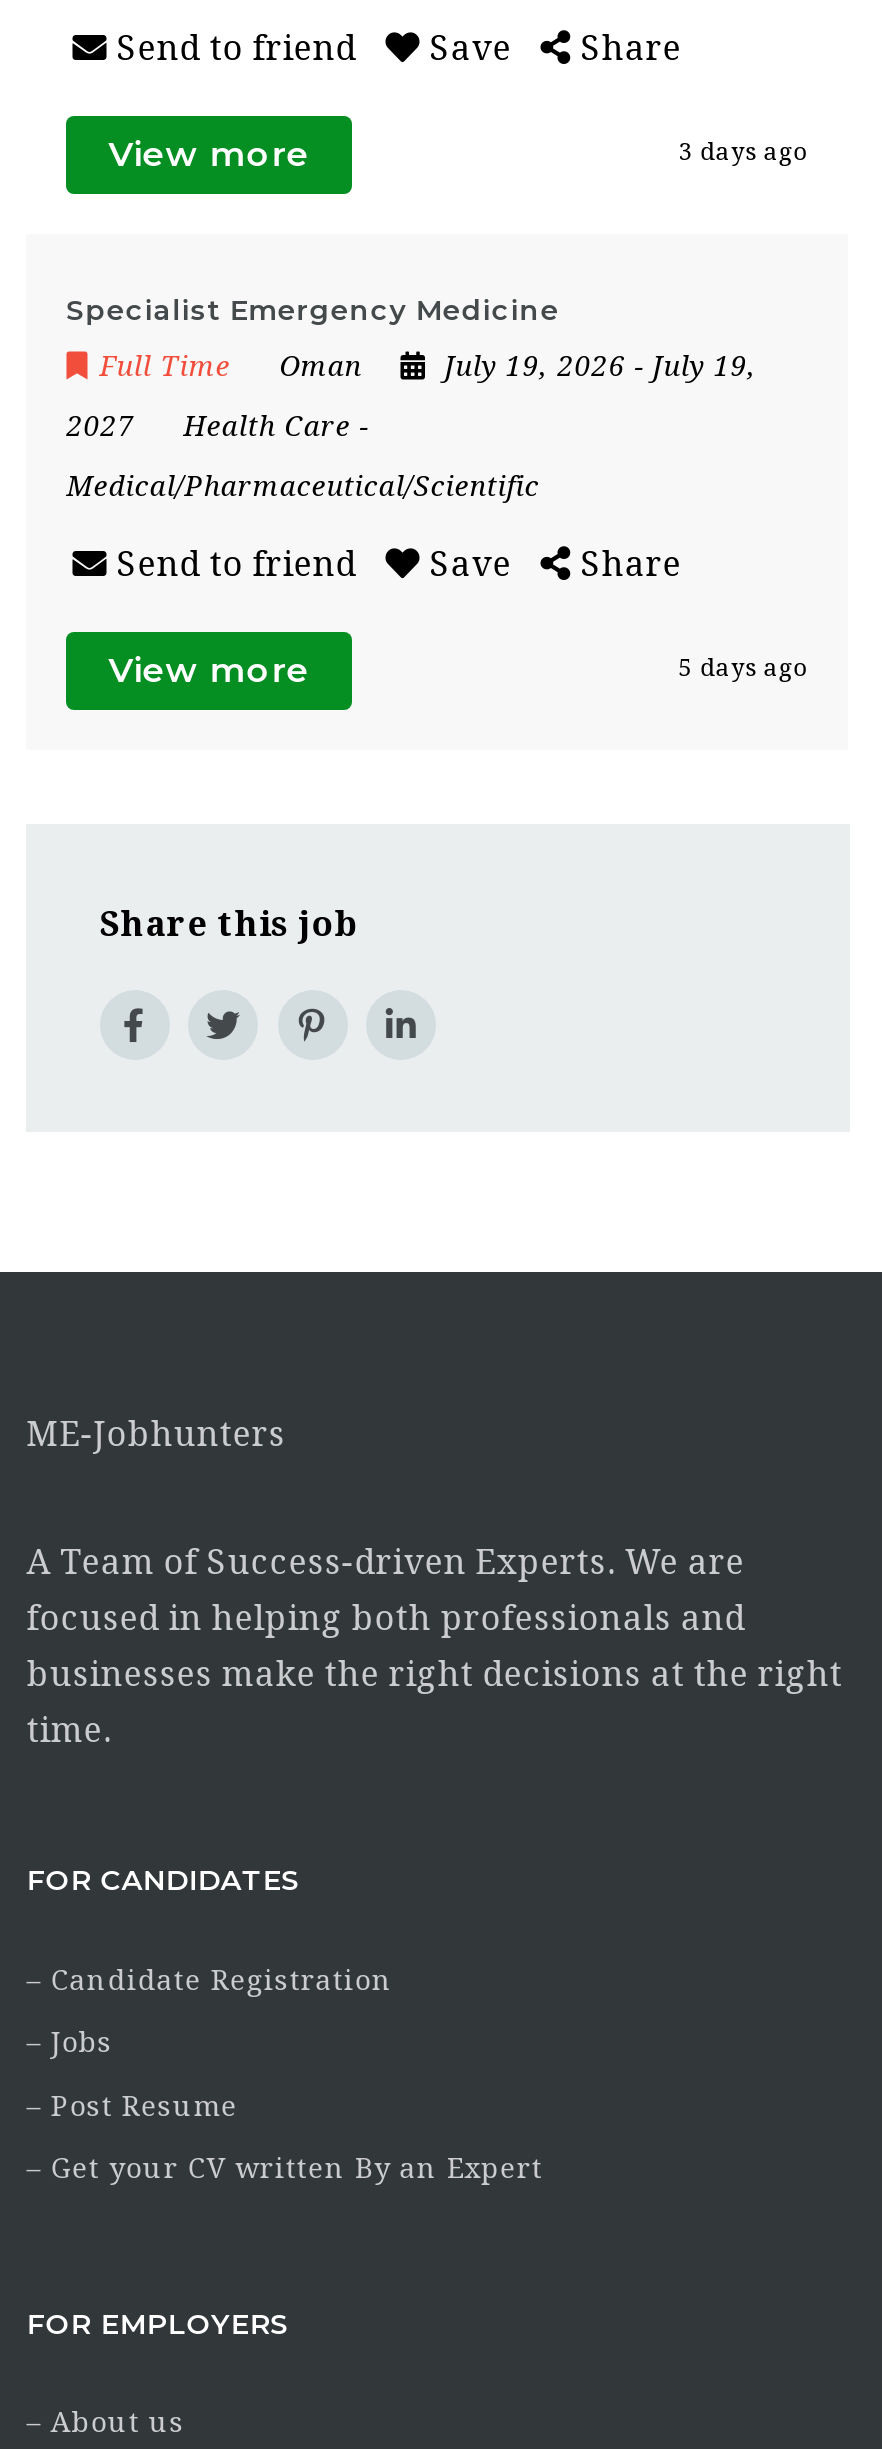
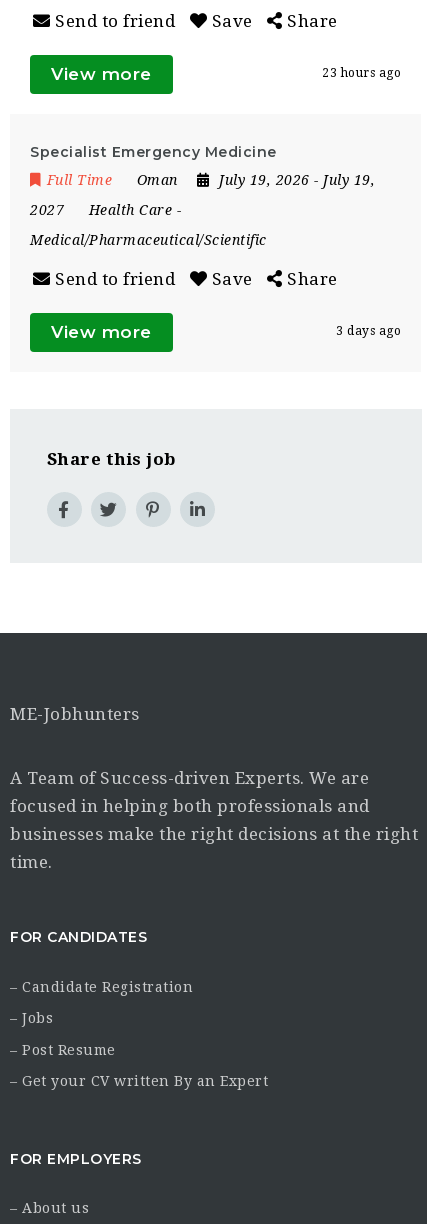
- 3 days ago
+ 23 hours ago

- 5 days ago
+ 3 days ago
